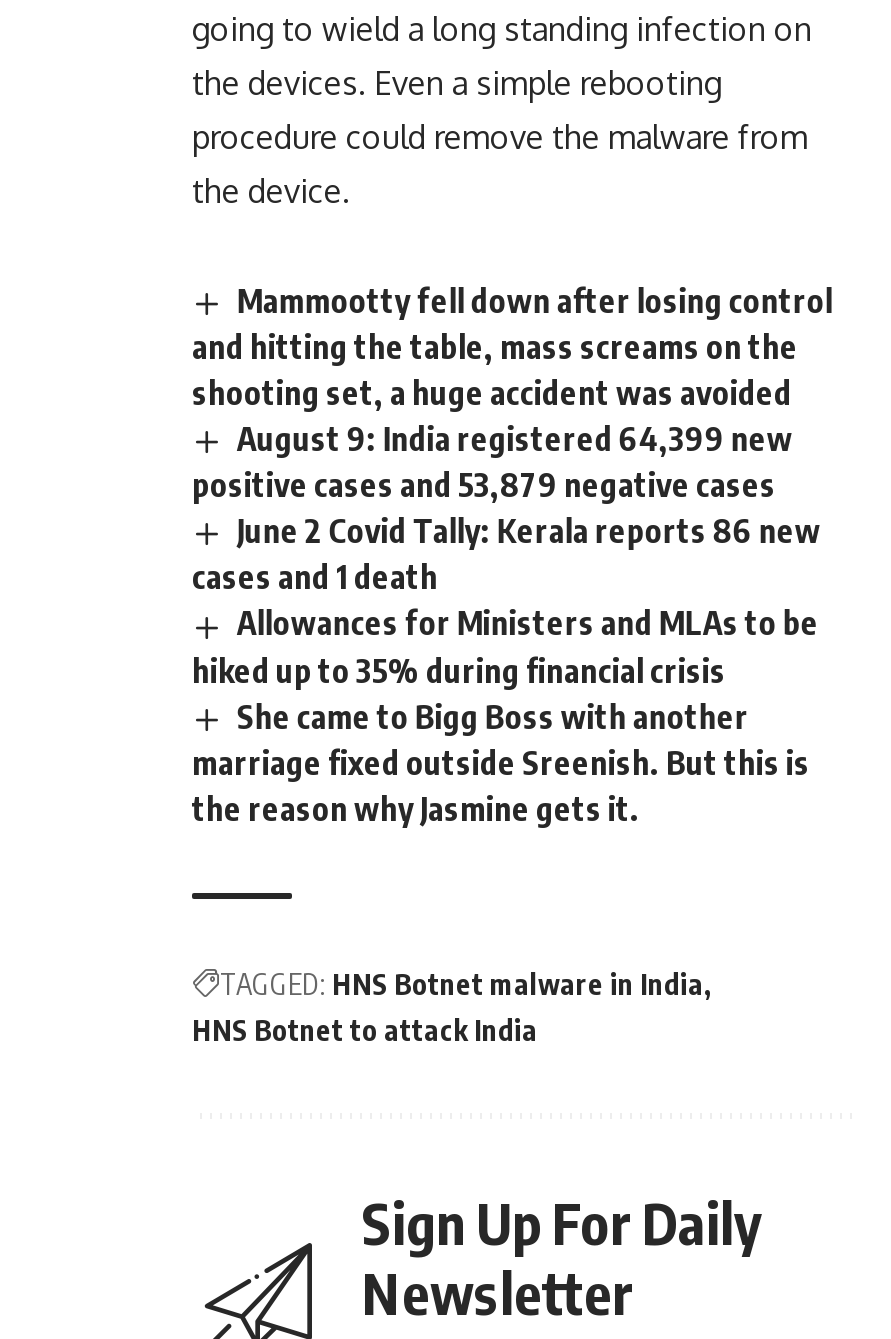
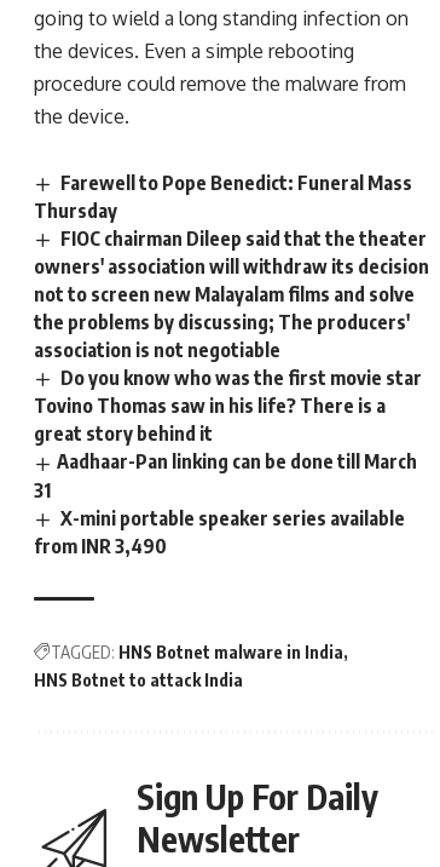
- Mammootty fell down after losing control
- and hitting the table, mass screams on the
- shooting set, a huge accident was avoided
- August 9: India registered 64,399 new
- positive cases and 53,879 negative cases
- June 2 Covid Tally: Kerala reports 86 new
- cases and 1 death
- Allowances for Ministers and MLAs to be
- hiked up to 35% during financial crisis
- She came to Bigg Boss with another
- marriage fixed outside Sreenish. But this is
- the reason why Jasmine gets it.
+ Farewell to Pope Benedict: Funeral Mass
+ Thursday
+ FIOC chairman Dileep said that the theater
+ owners' association will withdraw its decision
+ not to screen new Malayalam films and solve
+ the problems by discussing; The producers'
+ association is not negotiable
+ Do you know who was the first movie star
+ Tovino Thomas saw in his life? There is a
+ great story behind it
+ Aadhaar-Pan linking can be done till March
+ 31
+ X-mini portable speaker series available
+ from INR 3,490
